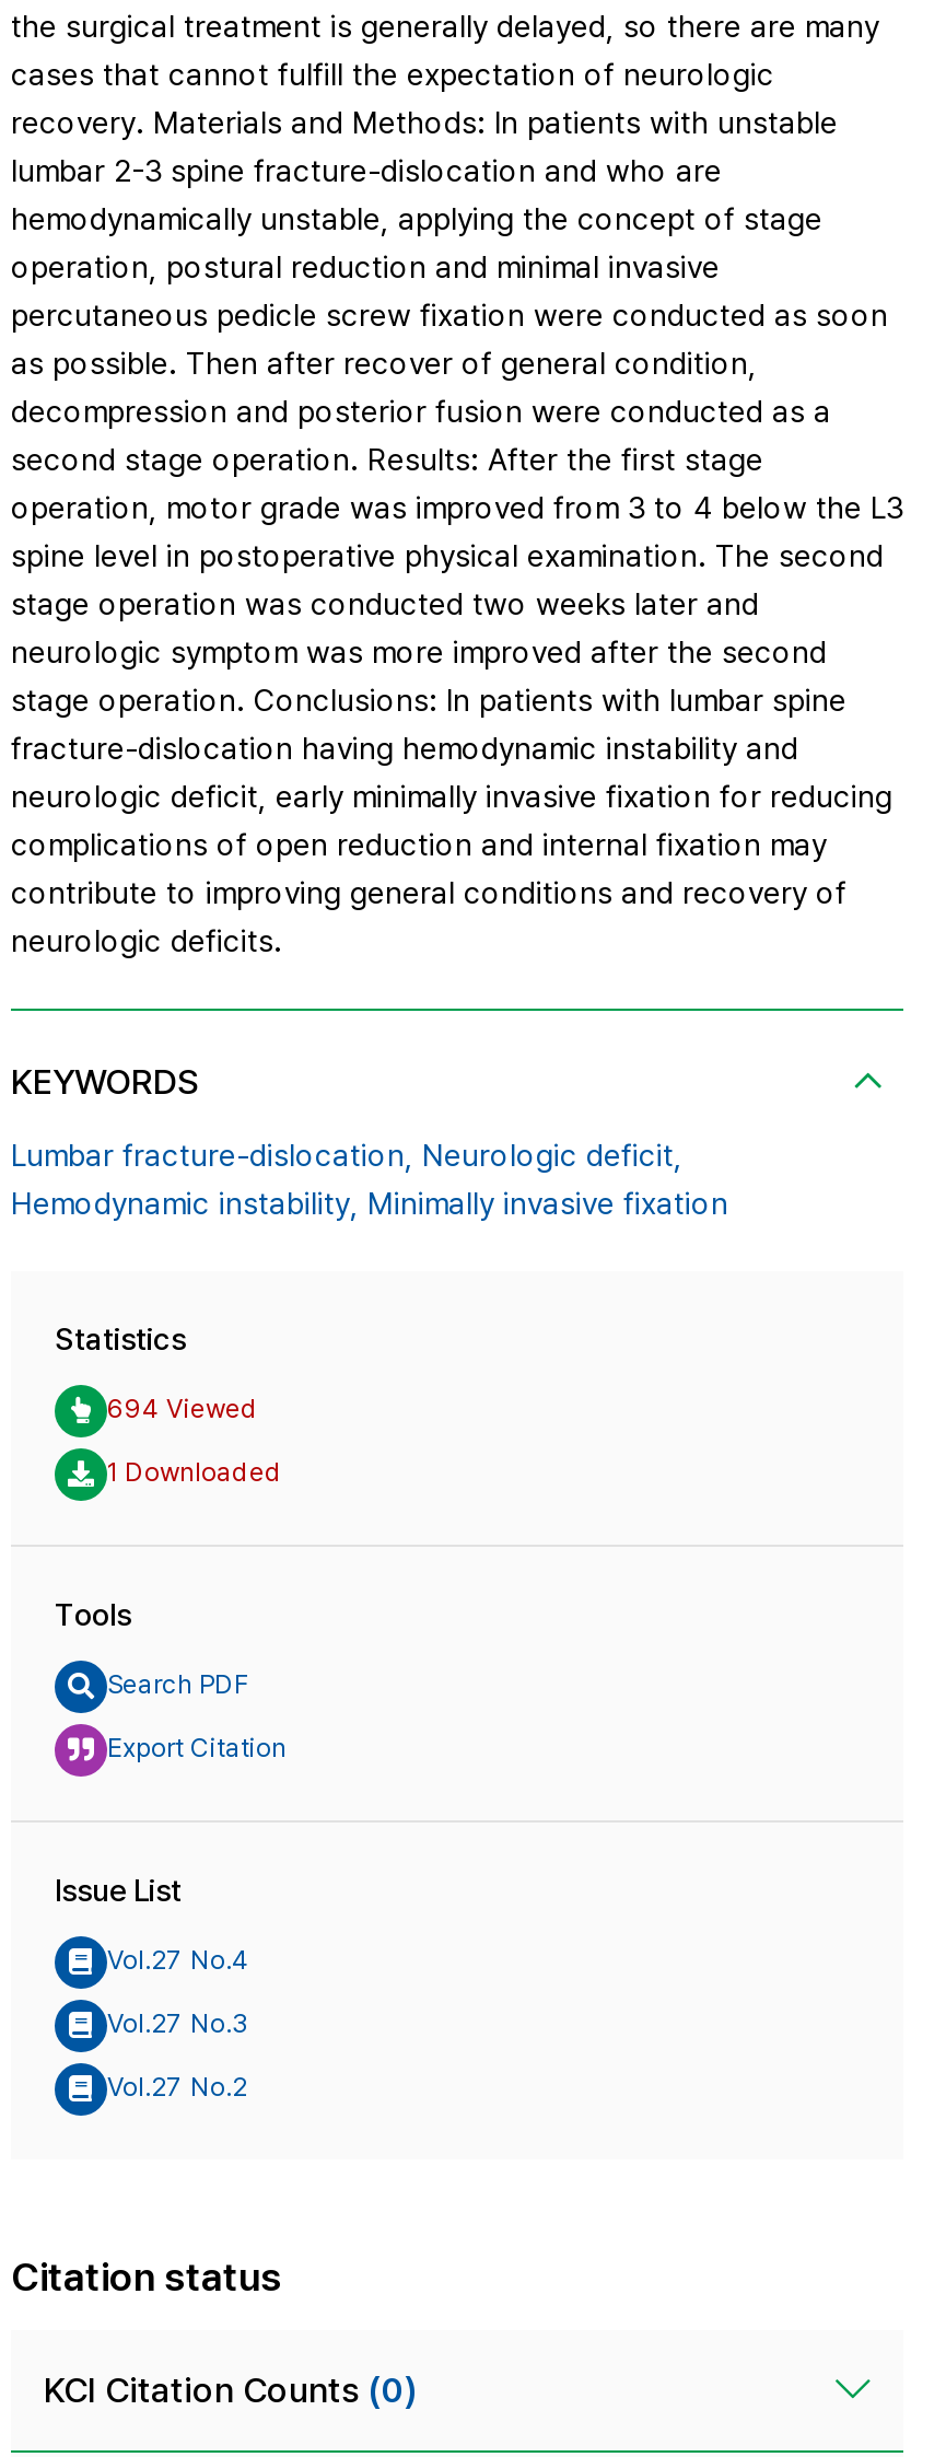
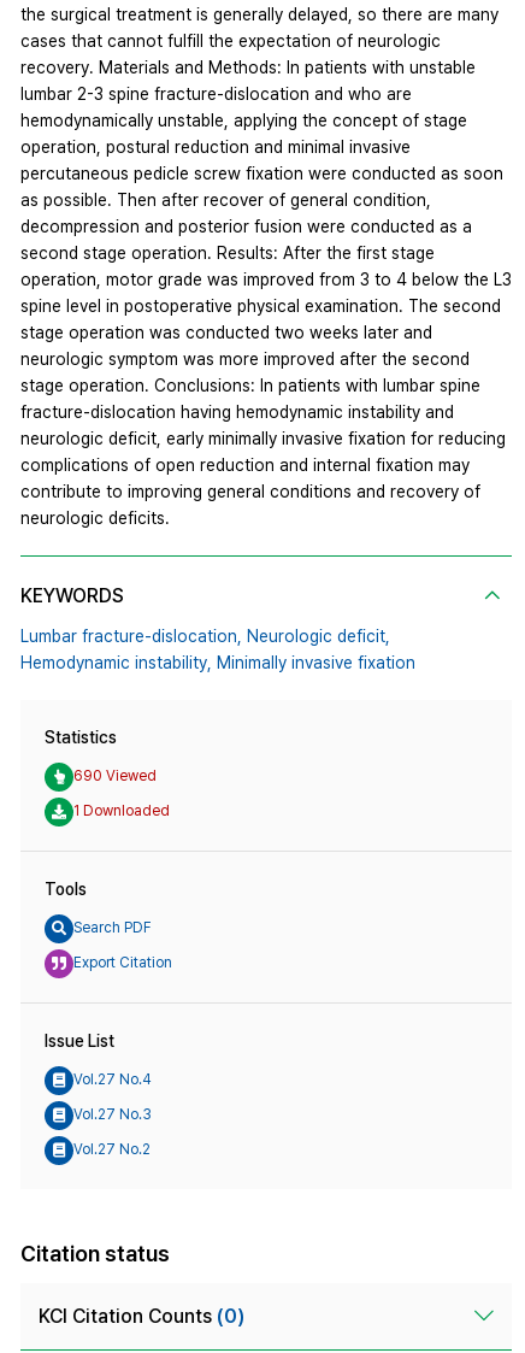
- 694 Viewed
+ 690 Viewed
